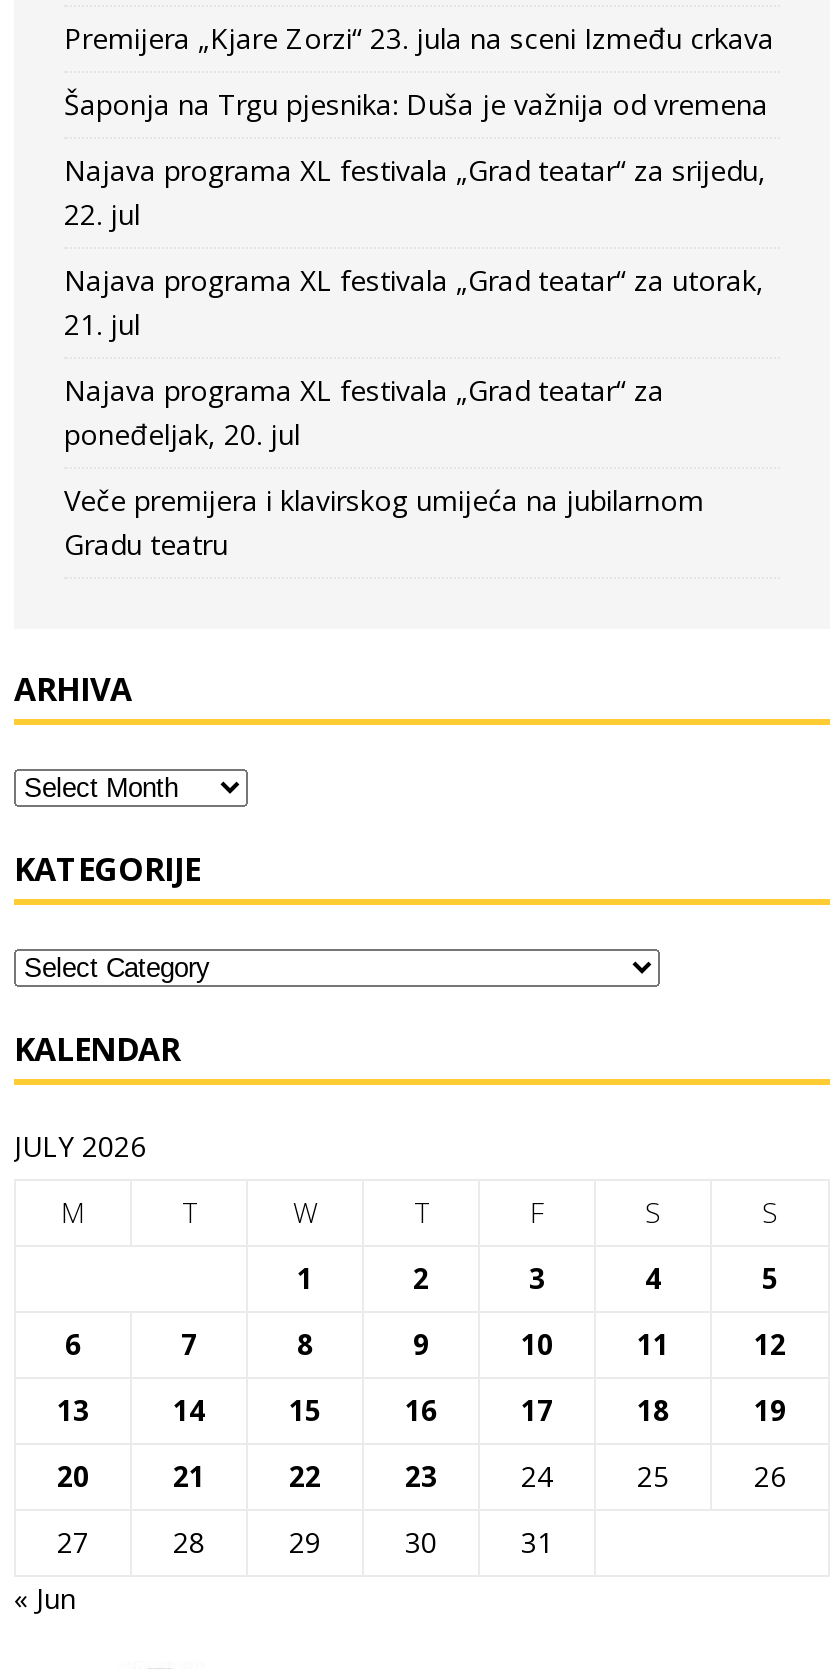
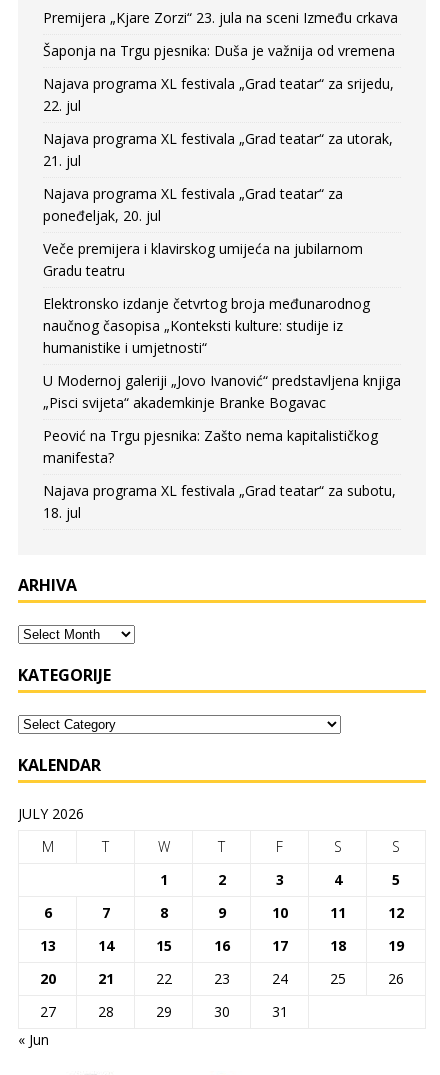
+ Elektronsko izdanje četvrtog broja međunarodnog
+ naučnog časopisa „Konteksti kulture: studije iz
+ humanistike i umjetnosti“
+ U Modernoj galeriji „Jovo Ivanović“ predstavljena knjiga
+ „Pisci svijeta“ akademkinje Branke Bogavac
+ Peović na Trgu pjesnika: Zašto nema kapitalističkog
+ manifesta?
+ Najava programa XL festivala „Grad teatar“ za subotu,
+ 18. jul
